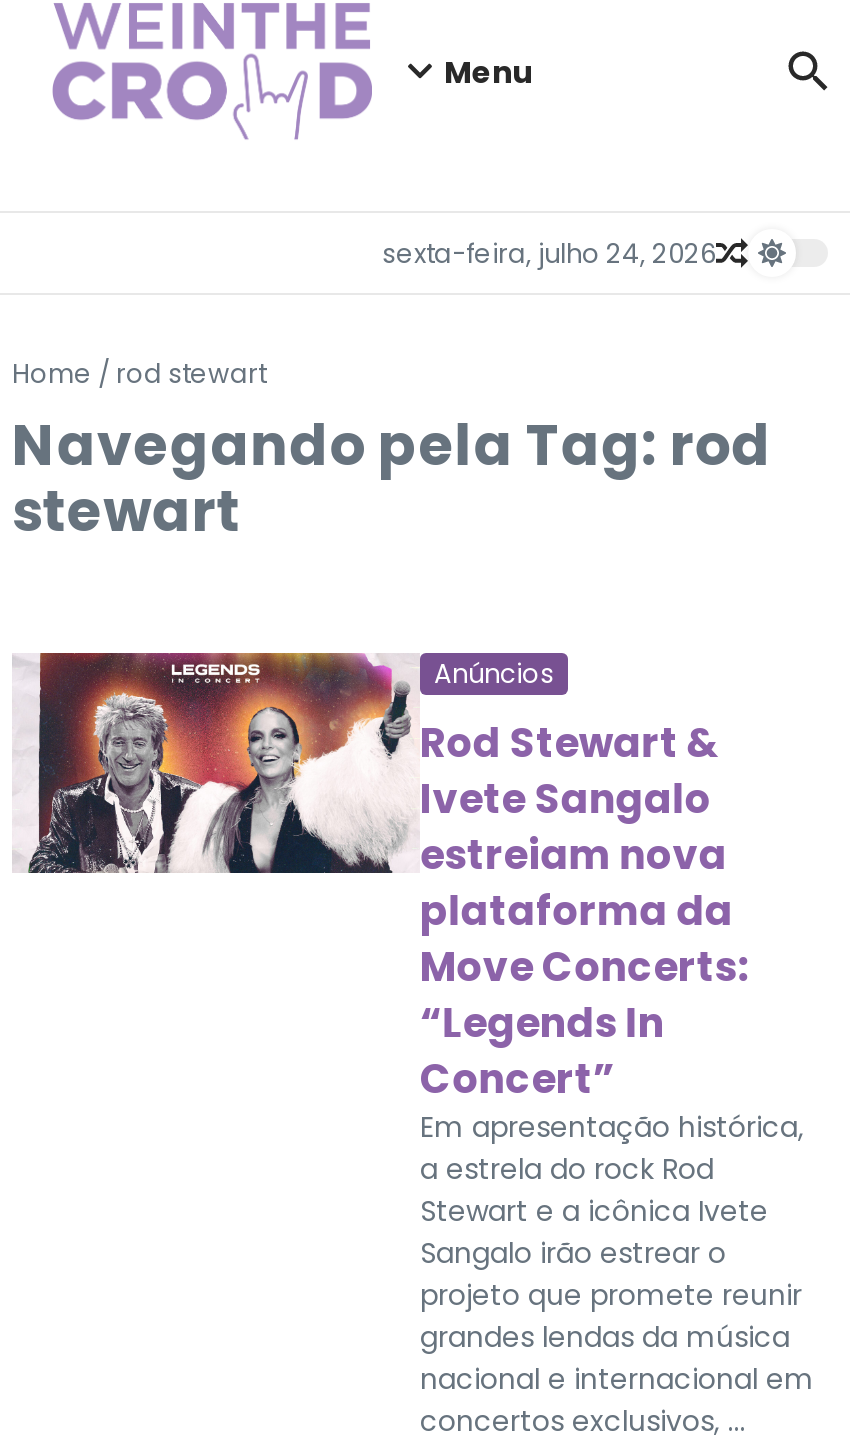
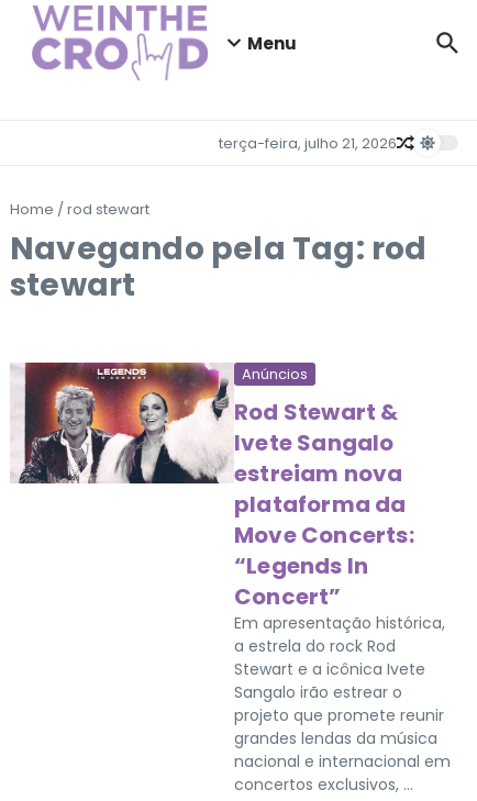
- sexta-feira, julho 24, 2026
+ terça-feira, julho 21, 2026
